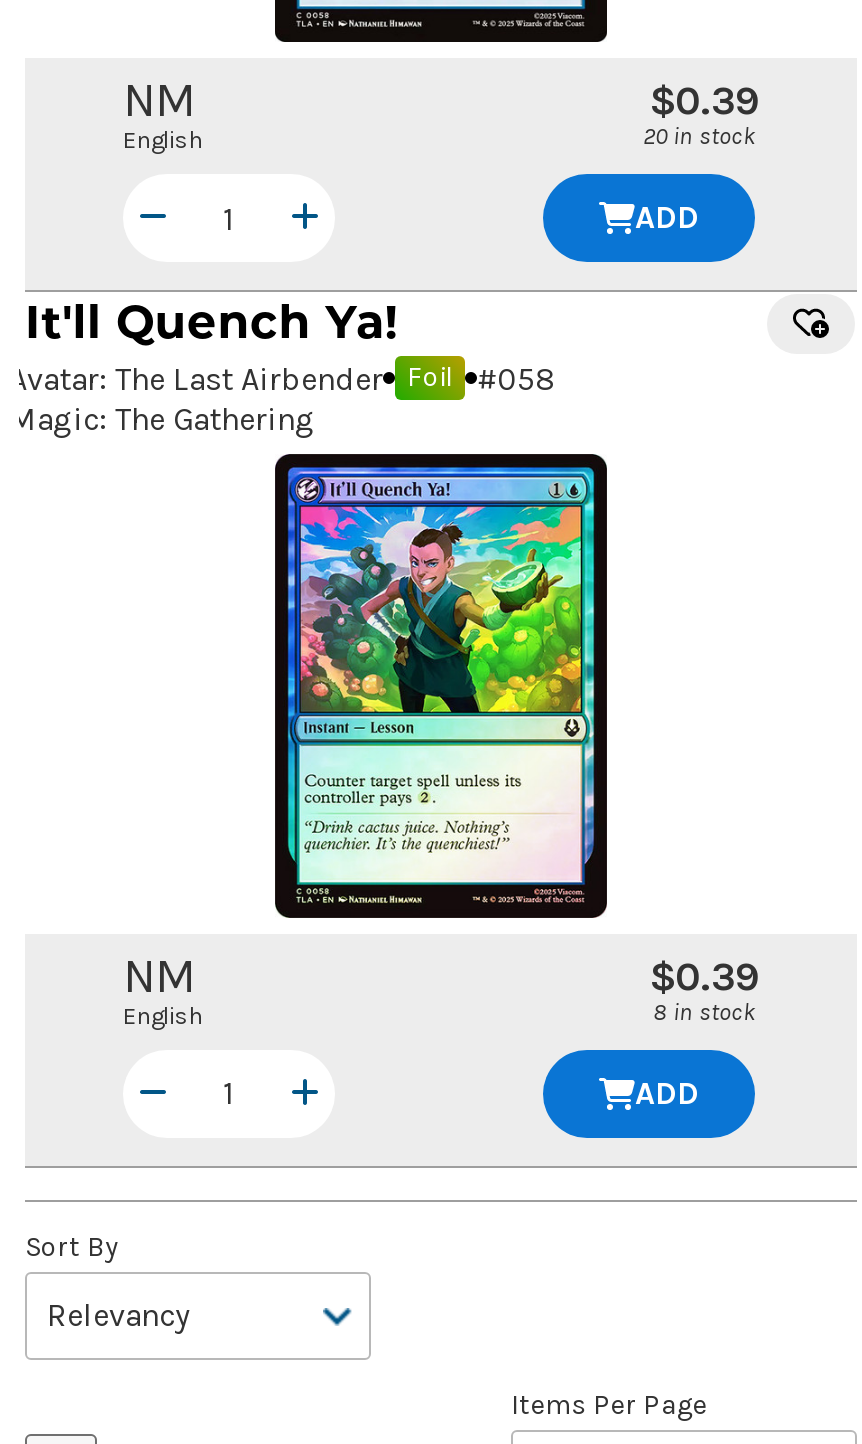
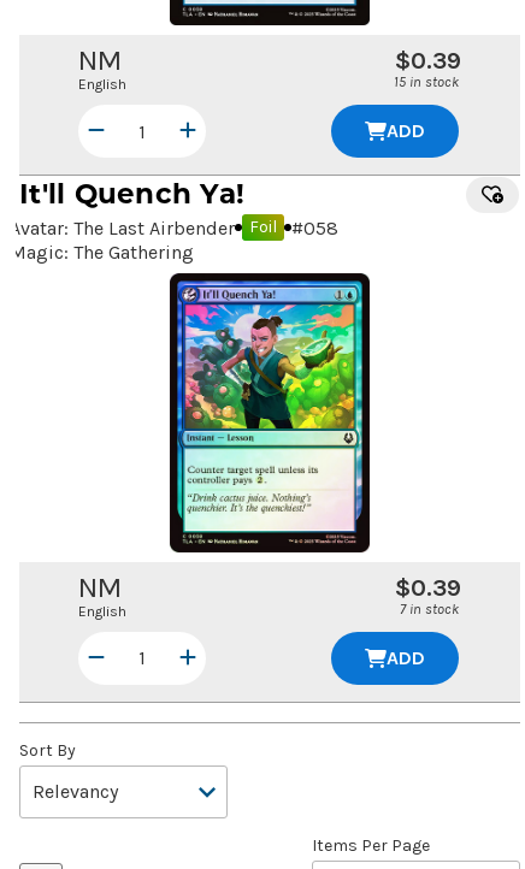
- 20 in stock
+ 15 in stock

- 8 in stock
+ 7 in stock
